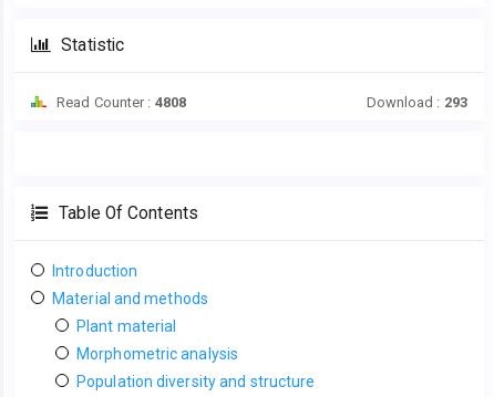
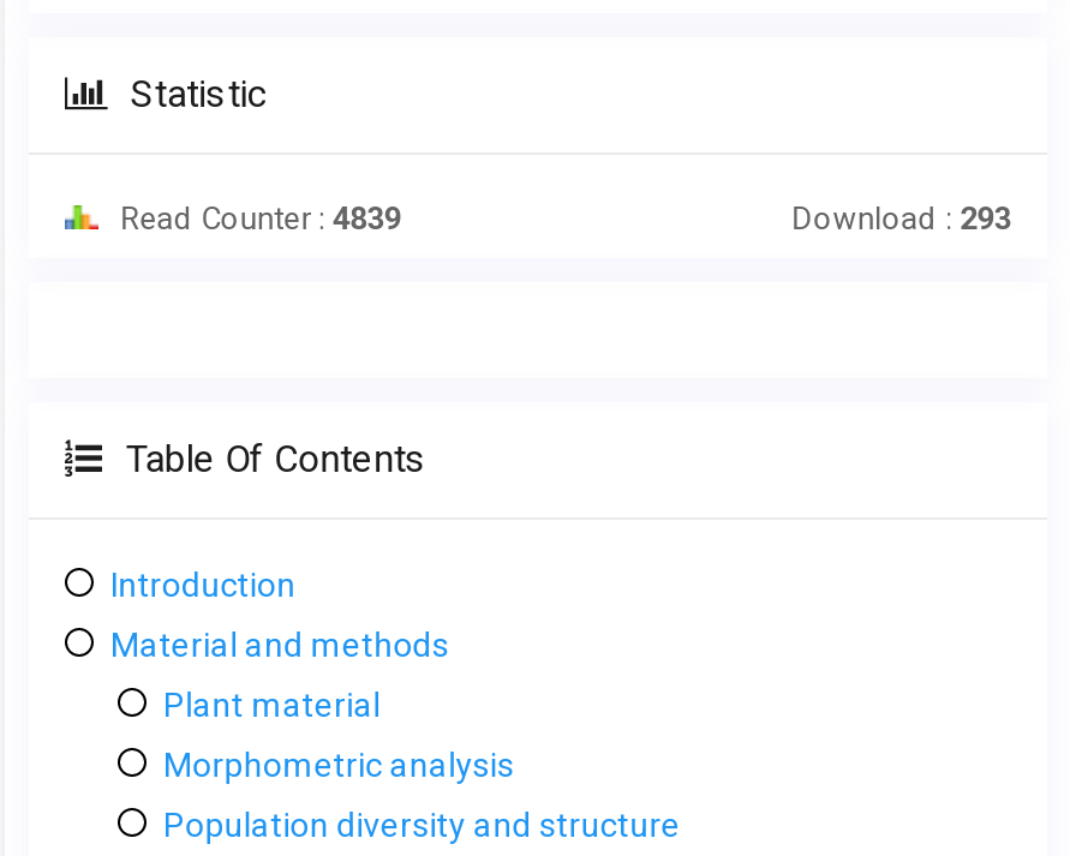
- Read Counter : 4808
+ Read Counter : 4839
